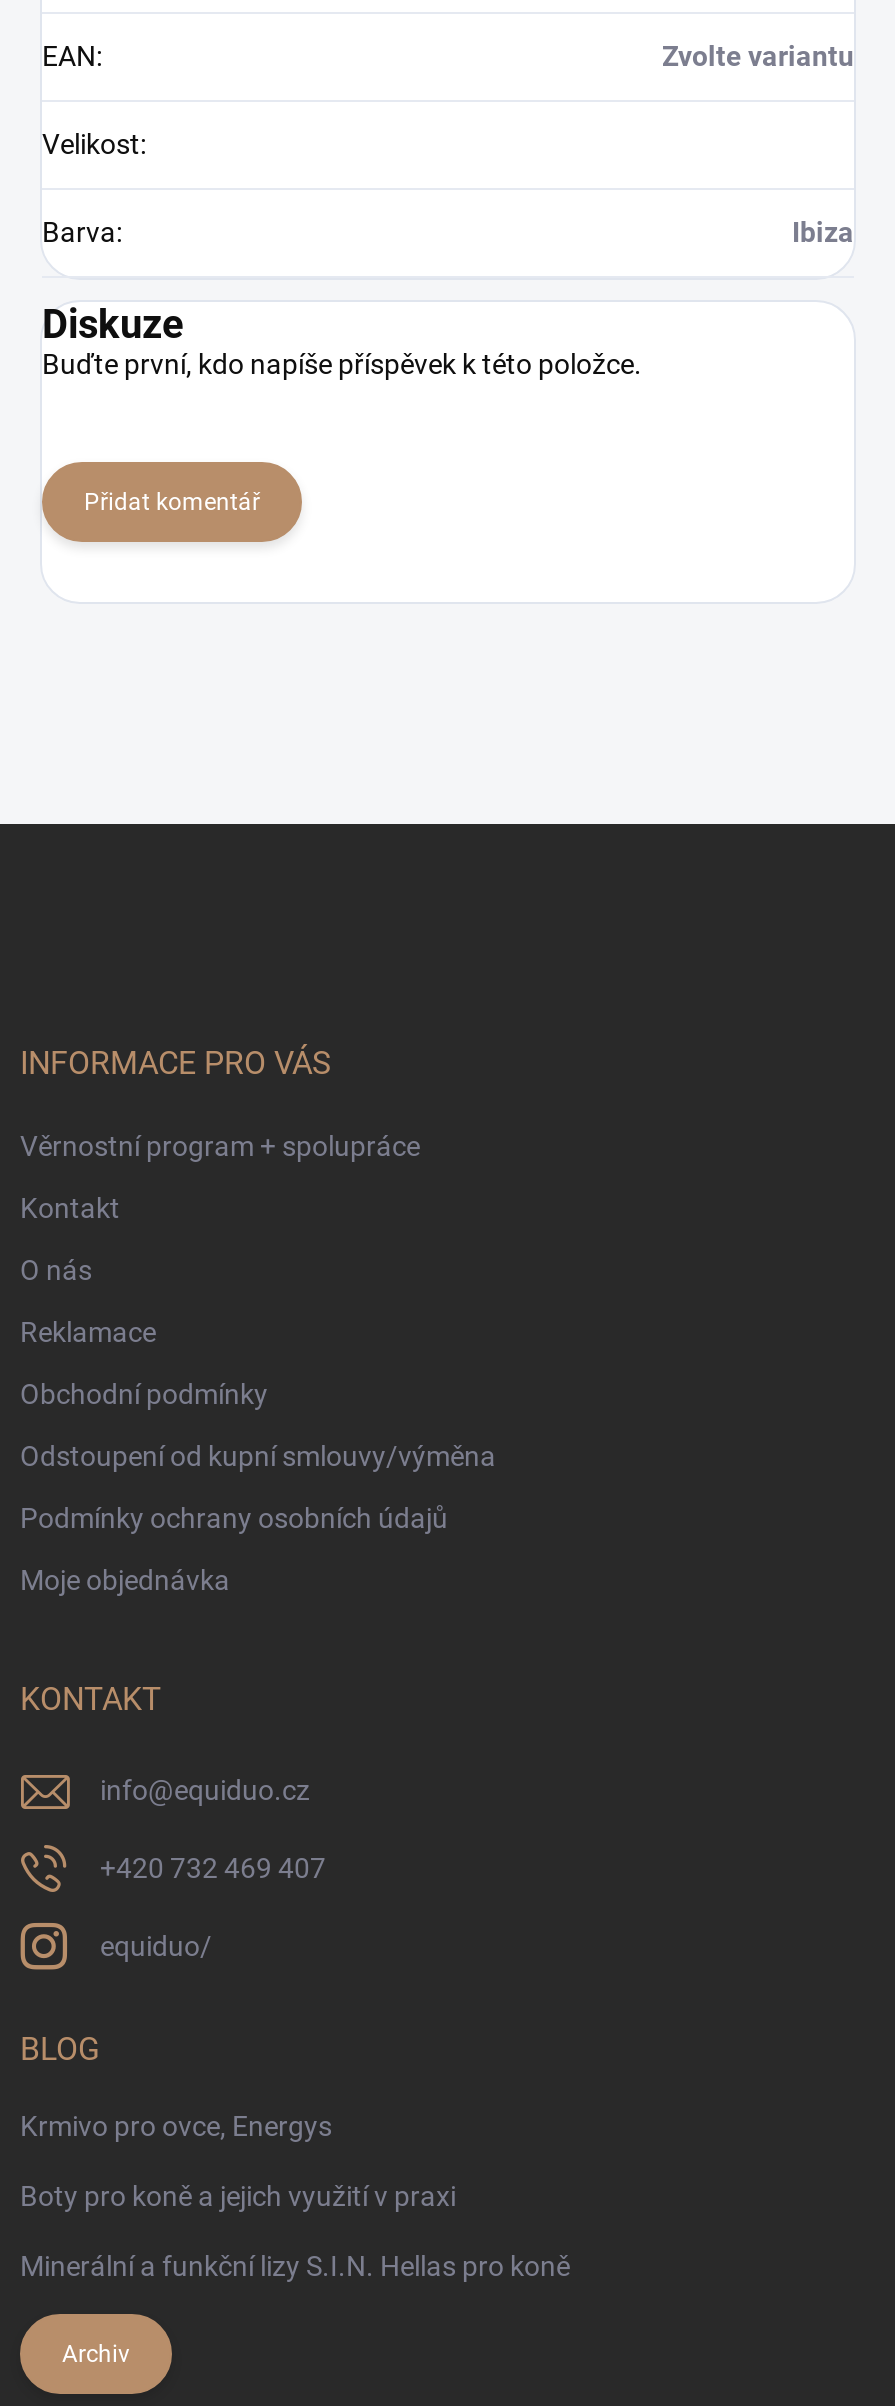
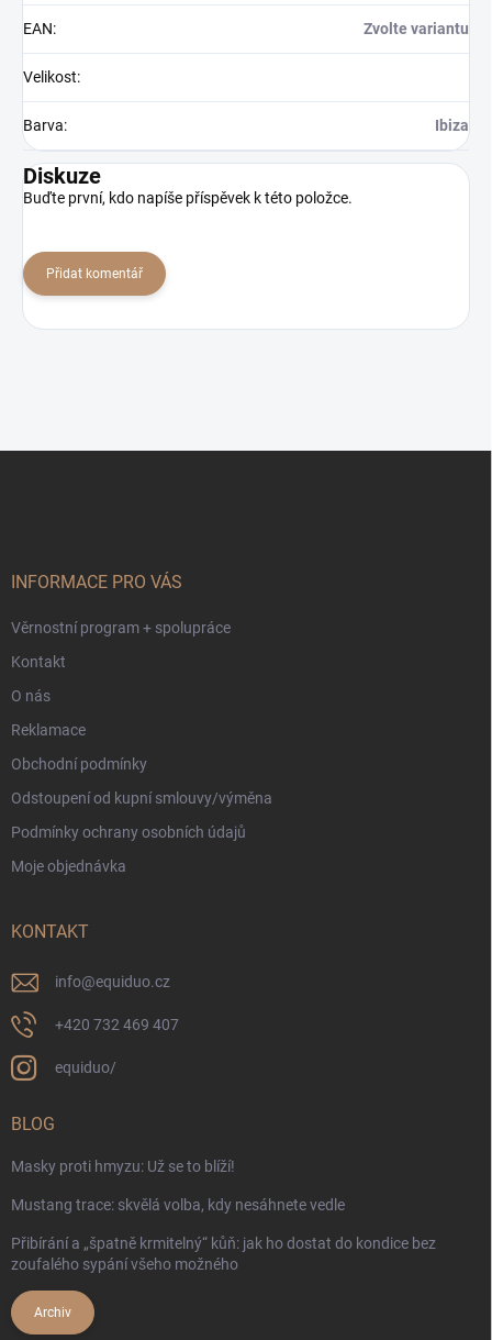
- Krmivo pro ovce, Energys
+ Masky proti hmyzu: Už se to blíží!

- Boty pro koně a jejich využití v praxi
+ Mustang trace: skvělá volba, kdy nesáhnete vedle

- Minerální a funkční lizy S.I.N. Hellas pro koně
+ Přibírání a „špatně krmitelný“ kůň: jak ho dostat do kondice bez
+ zoufalého sypání všeho možného
